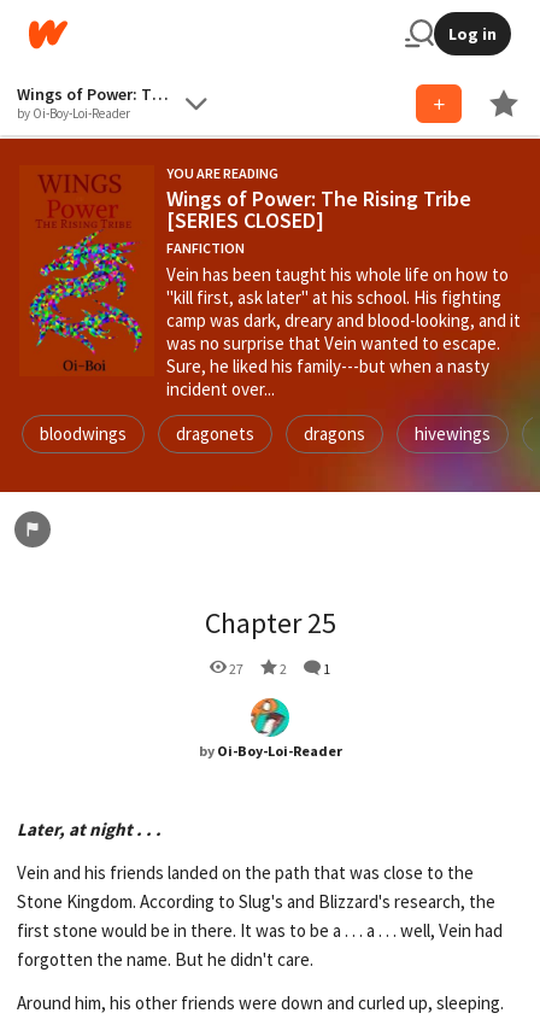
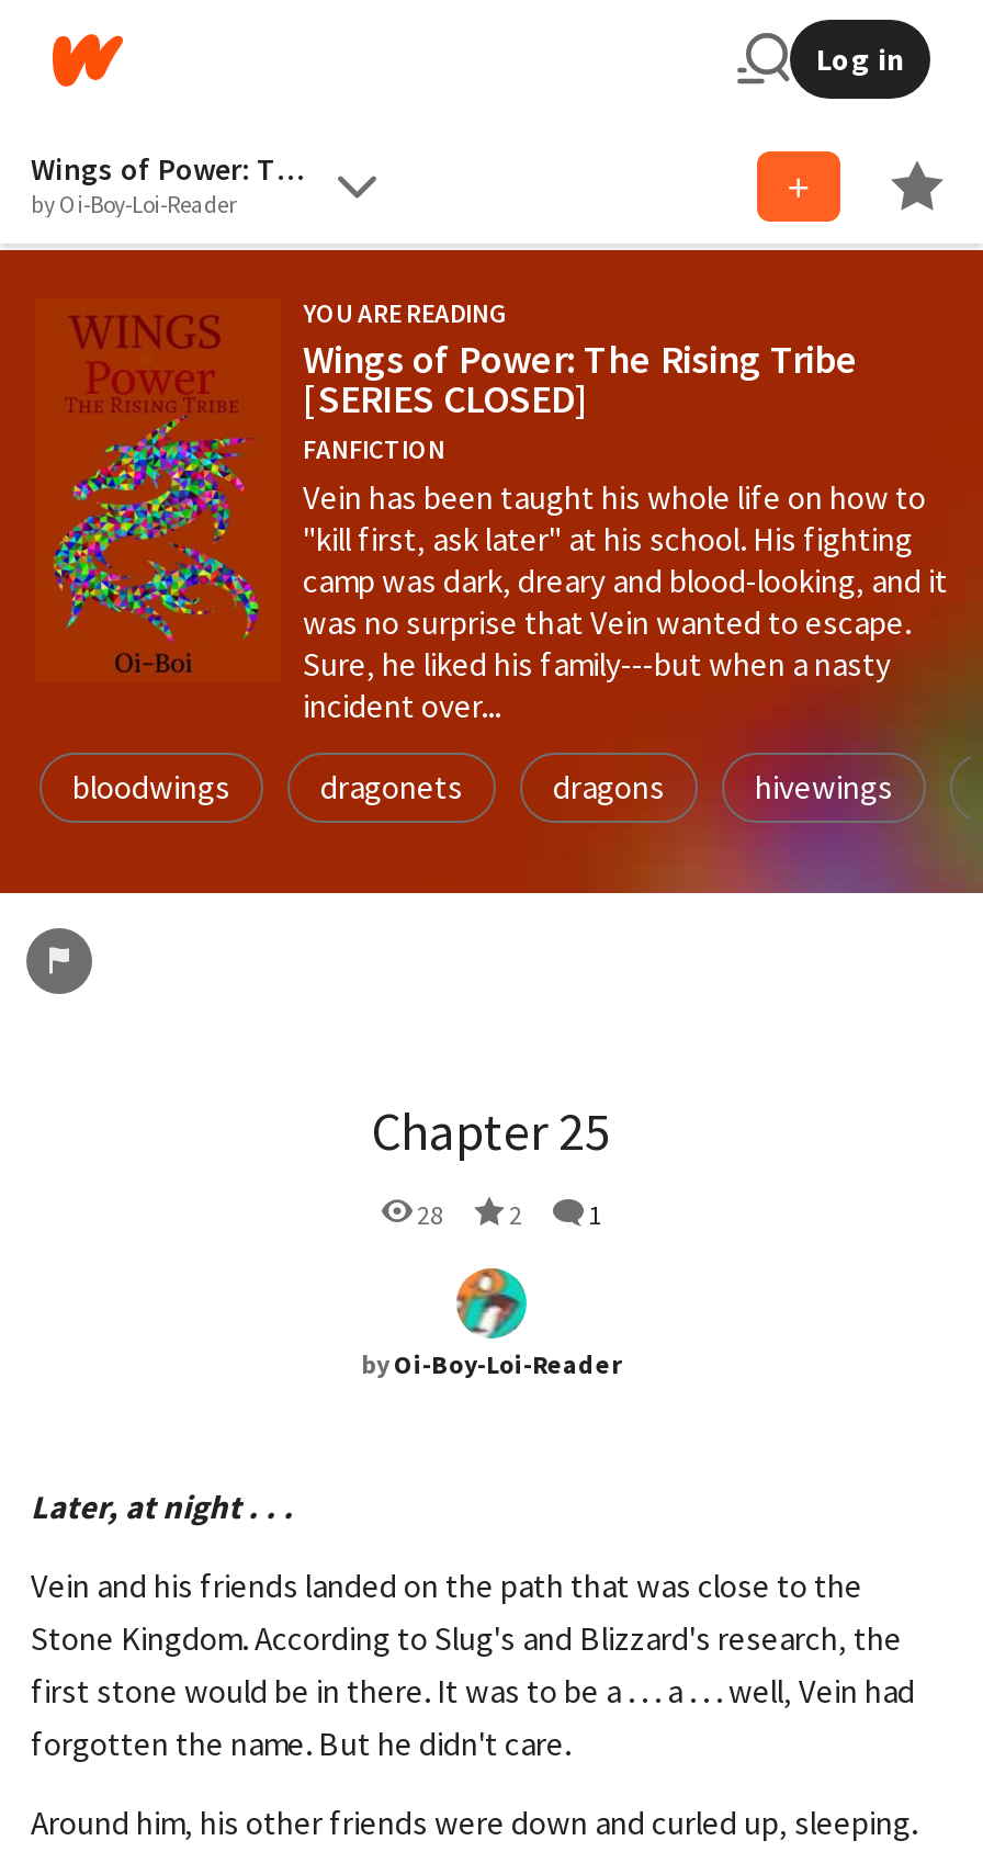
- 27 2 1
+ 28 2 1
